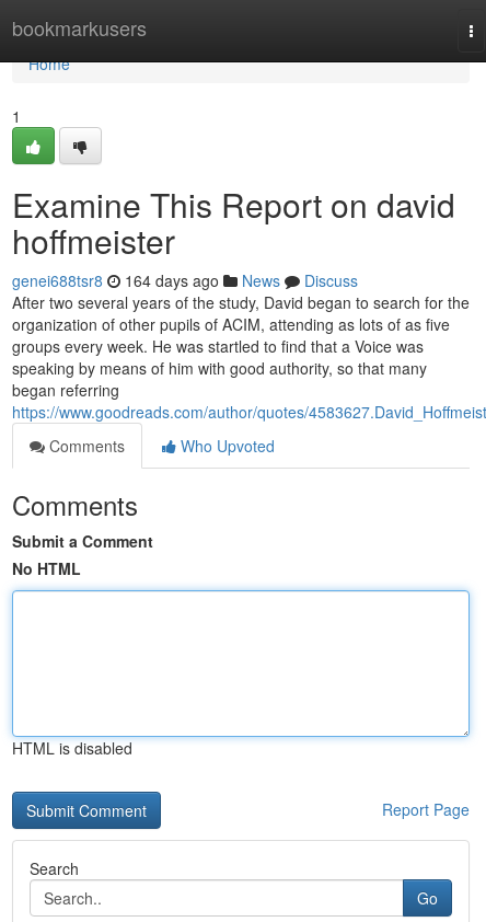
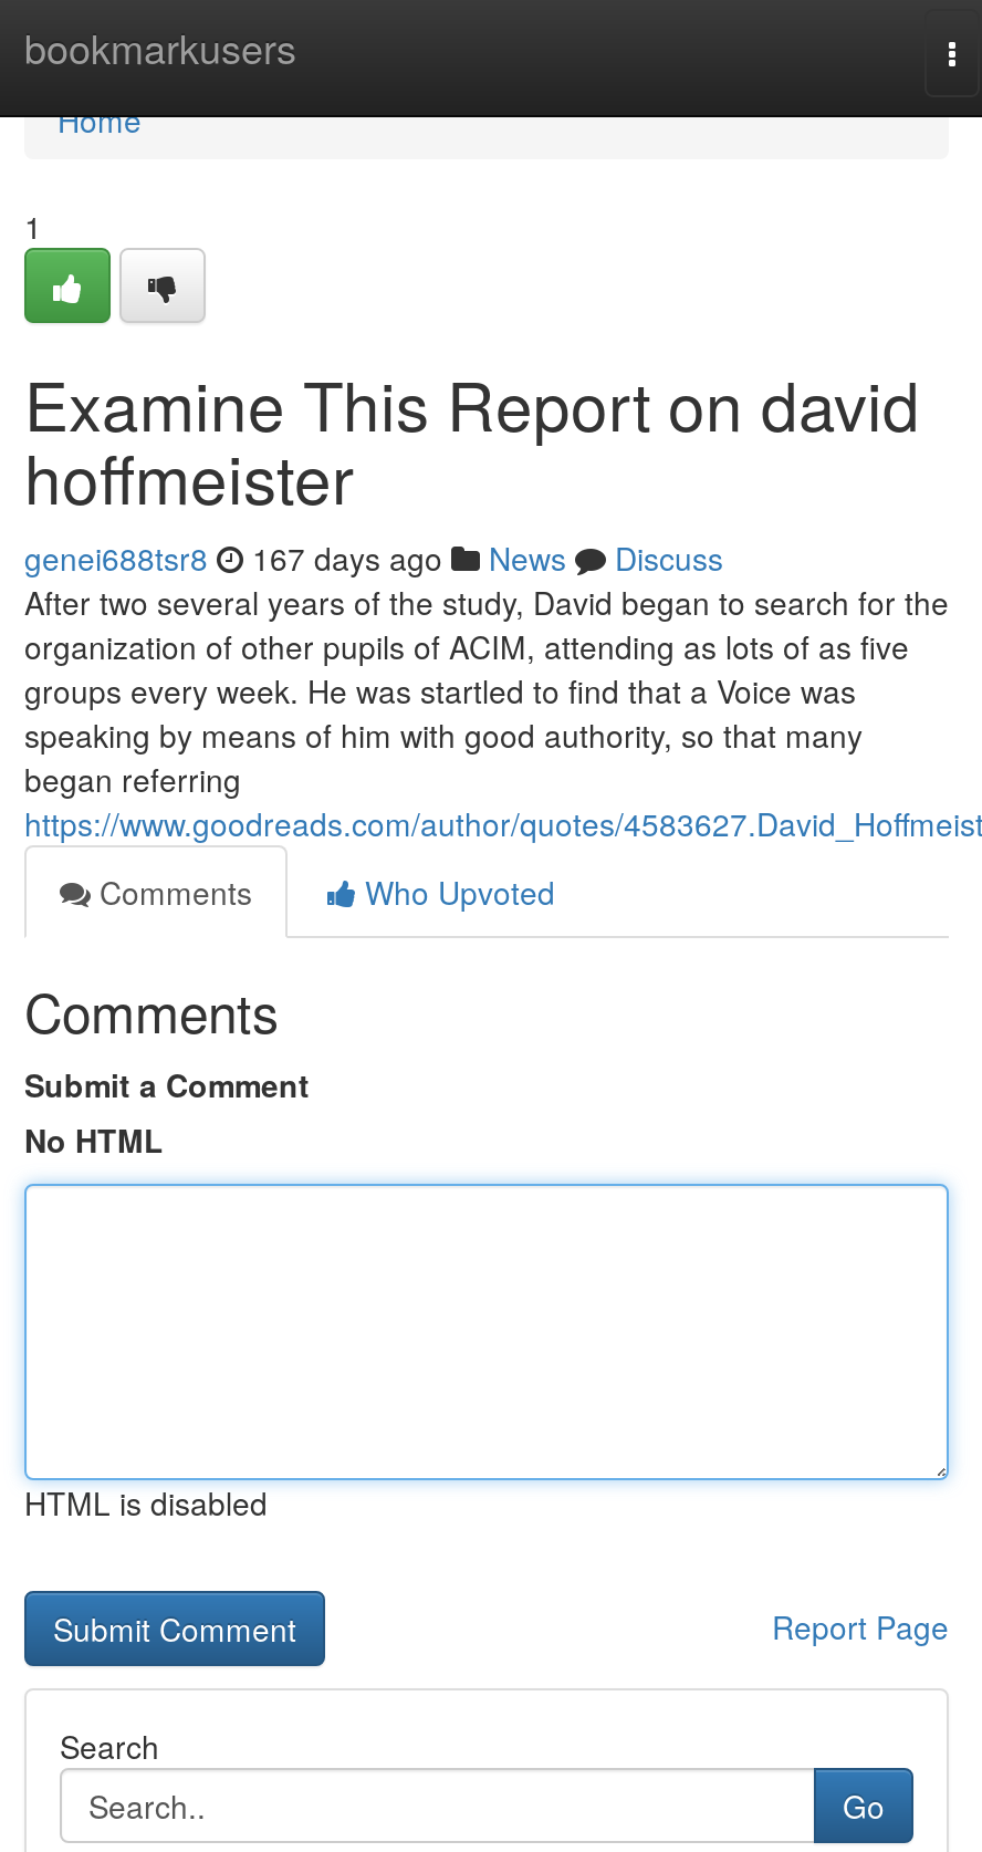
- genei688tsr8 164 days ago News Discuss
+ genei688tsr8 167 days ago News Discuss
